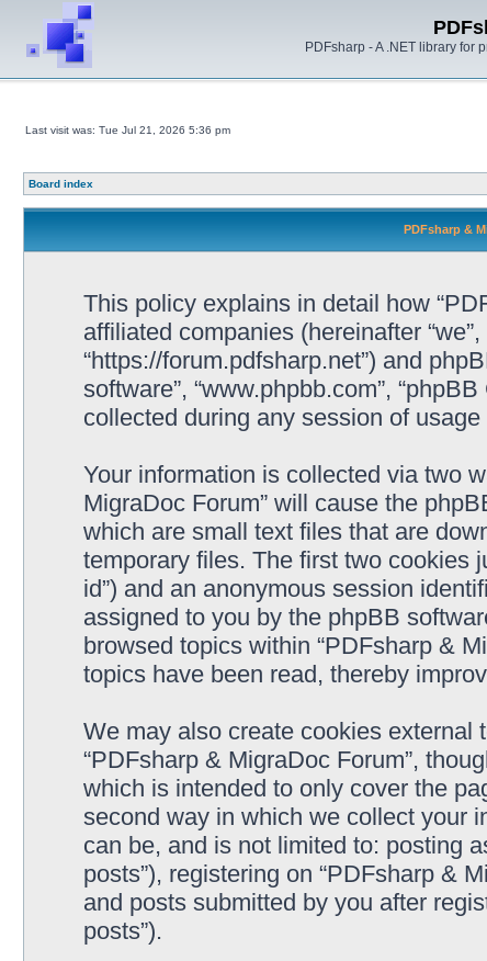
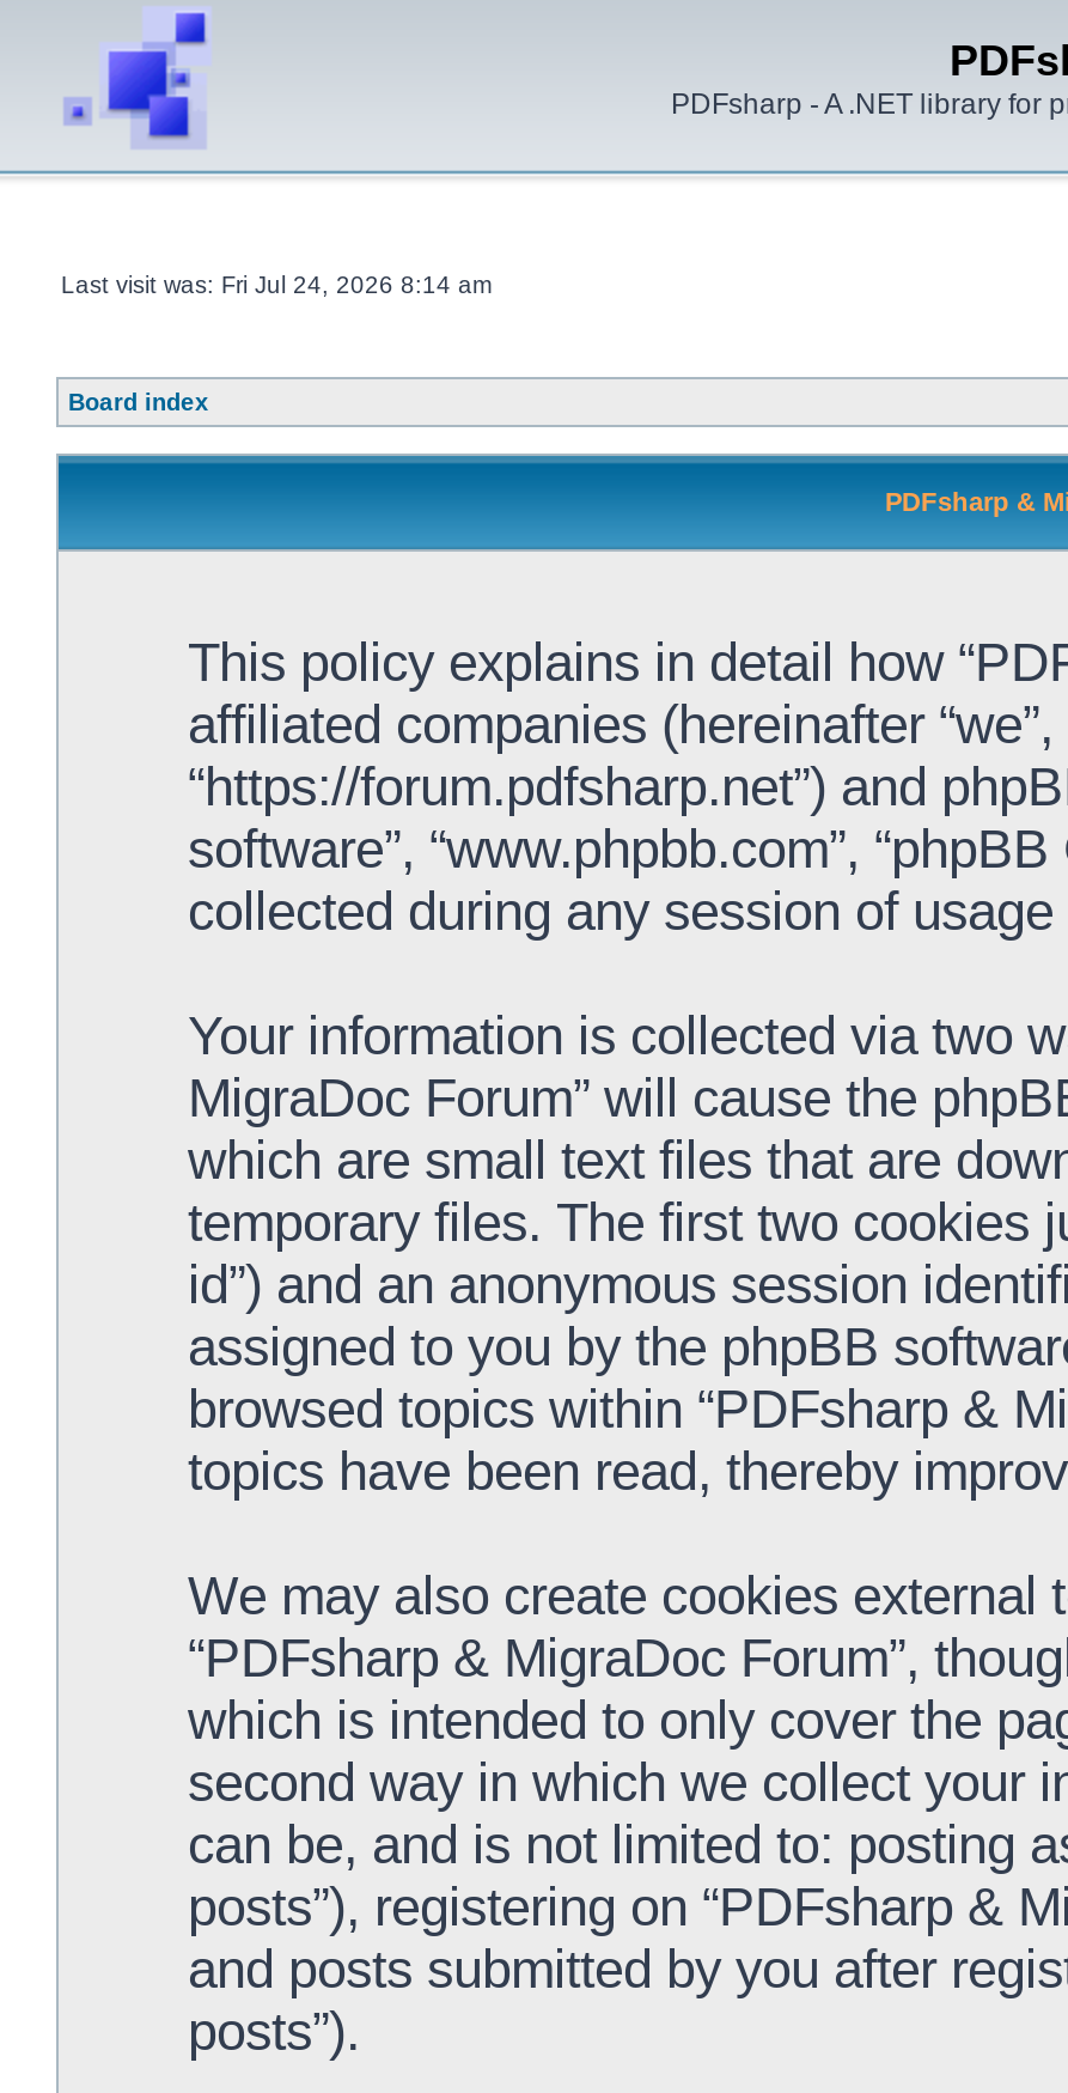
- Last visit was: Tue Jul 21, 2026 5:36 pm
+ Last visit was: Fri Jul 24, 2026 8:14 am
